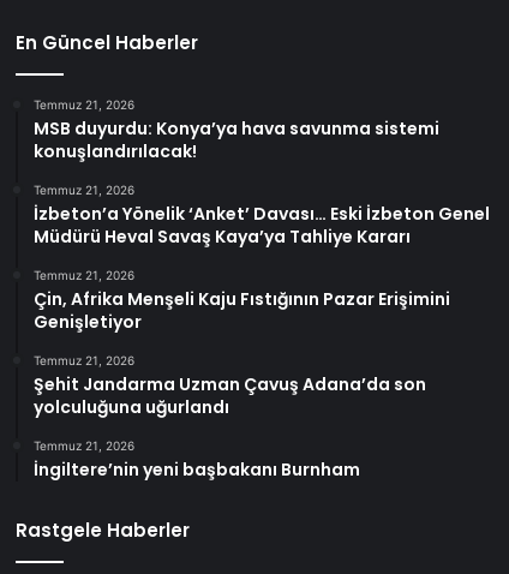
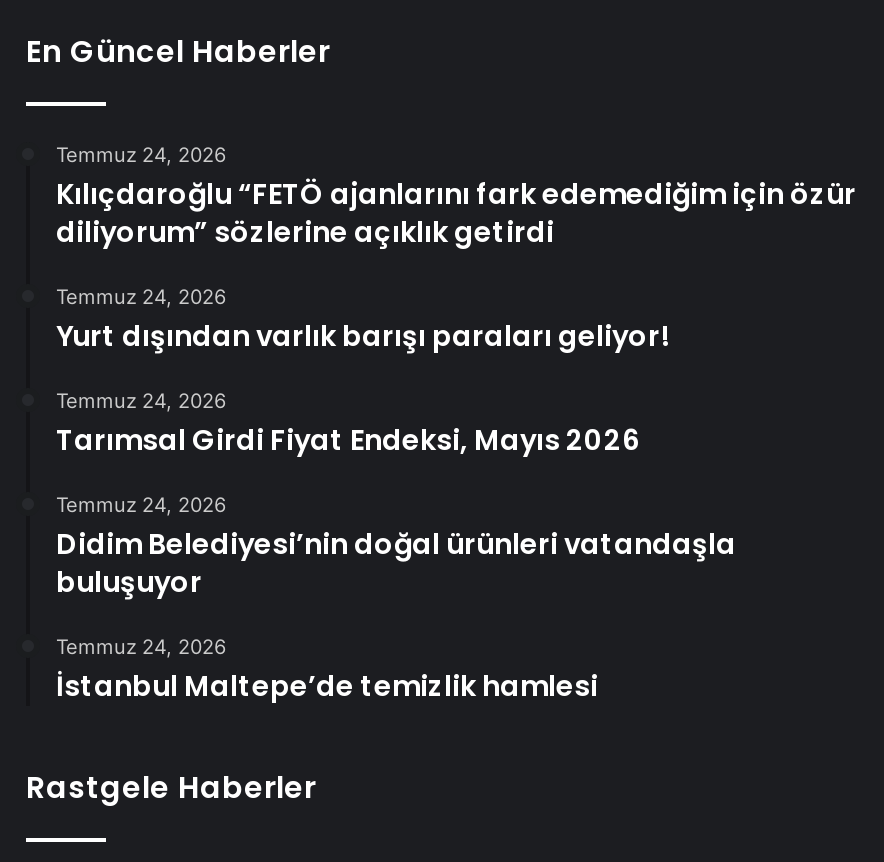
- Temmuz 21, 2026
- MSB duyurdu: Konya’ya hava savunma sistemi
- konuşlandırılacak!
+ Temmuz 24, 2026
+ Kılıçdaroğlu “FETÖ ajanlarını fark edemediğim için özür
+ diliyorum” sözlerine açıklık getirdi

- Temmuz 21, 2026
- İzbeton’a Yönelik ‘Anket’ Davası… Eski İzbeton Genel
- Müdürü Heval Savaş Kaya’ya Tahliye Kararı
+ Temmuz 24, 2026
+ Yurt dışından varlık barışı paraları geliyor!

- Temmuz 21, 2026
- Çin, Afrika Menşeli Kaju Fıstığının Pazar Erişimini
- Genişletiyor
+ Temmuz 24, 2026
+ Tarımsal Girdi Fiyat Endeksi, Mayıs 2026

- Temmuz 21, 2026
- Şehit Jandarma Uzman Çavuş Adana’da son
- yolculuğuna uğurlandı
+ Temmuz 24, 2026
+ Didim Belediyesi’nin doğal ürünleri vatandaşla
+ buluşuyor

- Temmuz 21, 2026
- İngiltere’nin yeni başbakanı Burnham
+ Temmuz 24, 2026
+ İstanbul Maltepe’de temizlik hamlesi
